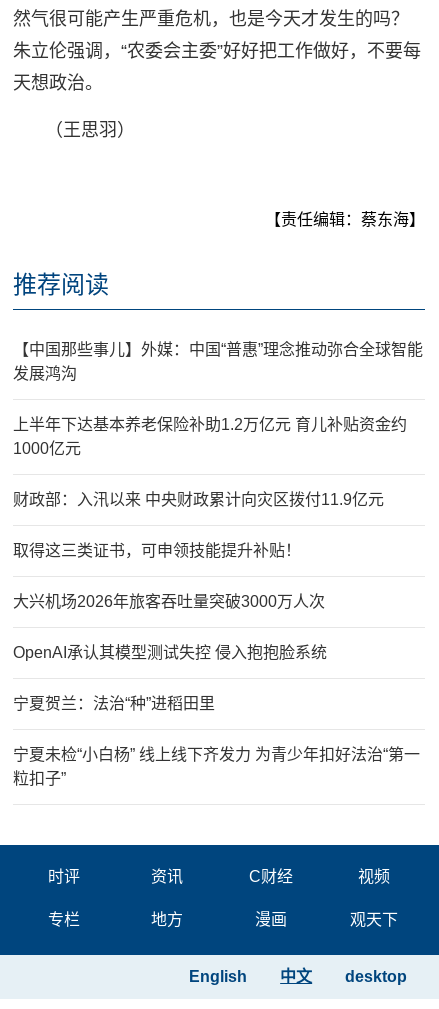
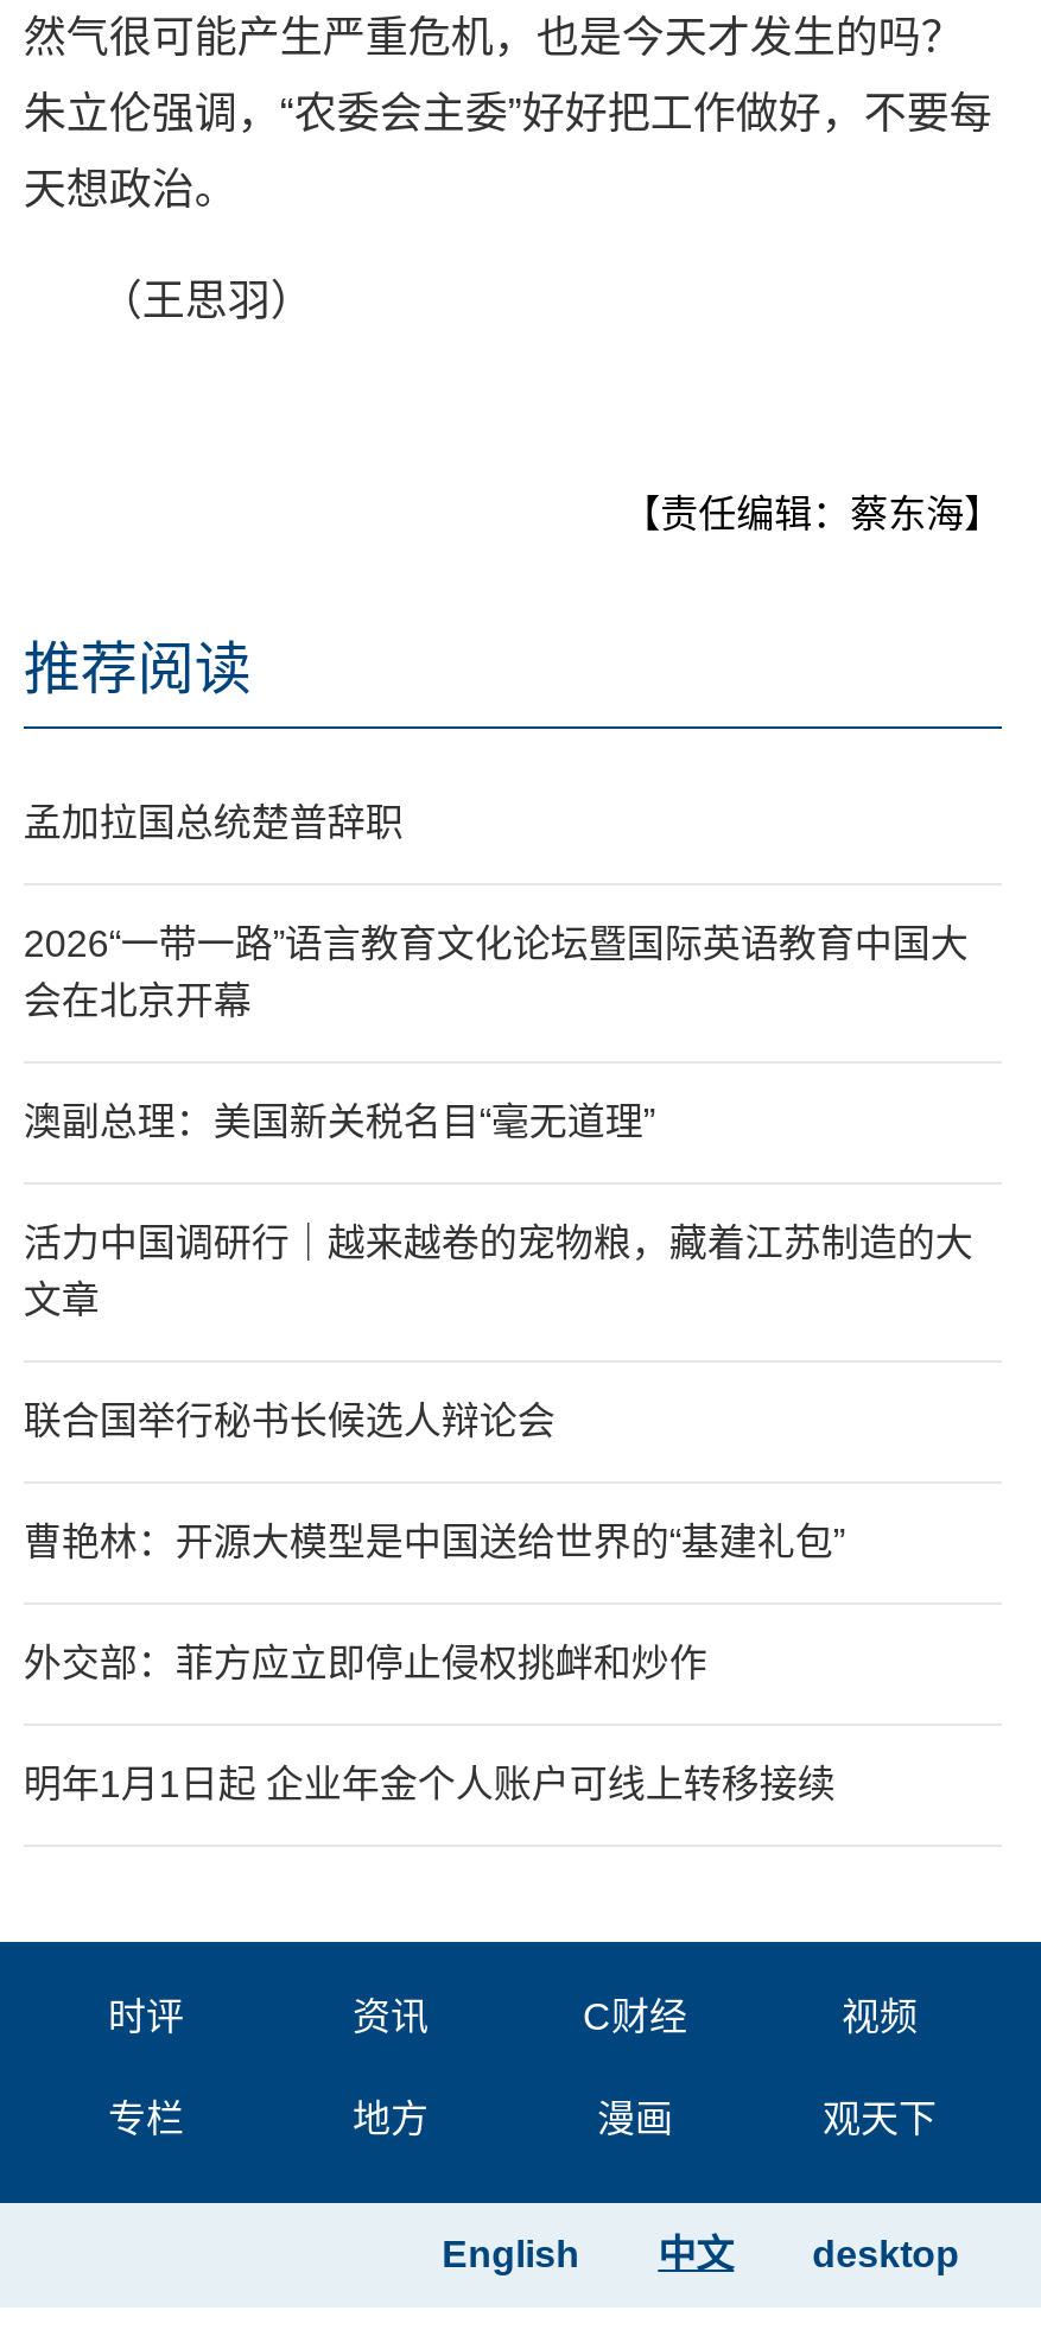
- 【中国那些事儿】外媒：中国“普惠”理念推动弥合全球智能
- 发展鸿沟
+ 孟加拉国总统楚普辞职

- 上半年下达基本养老保险补助1.2万亿元 育儿补贴资金约
- 1000亿元
+ 2026“一带一路”语言教育文化论坛暨国际英语教育中国大
+ 会在北京开幕

- 财政部：入汛以来 中央财政累计向灾区拨付11.9亿元
+ 澳副总理：美国新关税名目“毫无道理”

- 取得这三类证书，可申领技能提升补贴！
+ 活力中国调研行｜越来越卷的宠物粮，藏着江苏制造的大
+ 文章

- 大兴机场2026年旅客吞吐量突破3000万人次
+ 联合国举行秘书长候选人辩论会

- OpenAI承认其模型测试失控 侵入抱抱脸系统
+ 曹艳林：开源大模型是中国送给世界的“基建礼包”

- 宁夏贺兰：法治“种”进稻田里
+ 外交部：菲方应立即停止侵权挑衅和炒作

- 宁夏未检“小白杨” 线上线下齐发力 为青少年扣好法治“第一
- 粒扣子”
+ 明年1月1日起 企业年金个人账户可线上转移接续
